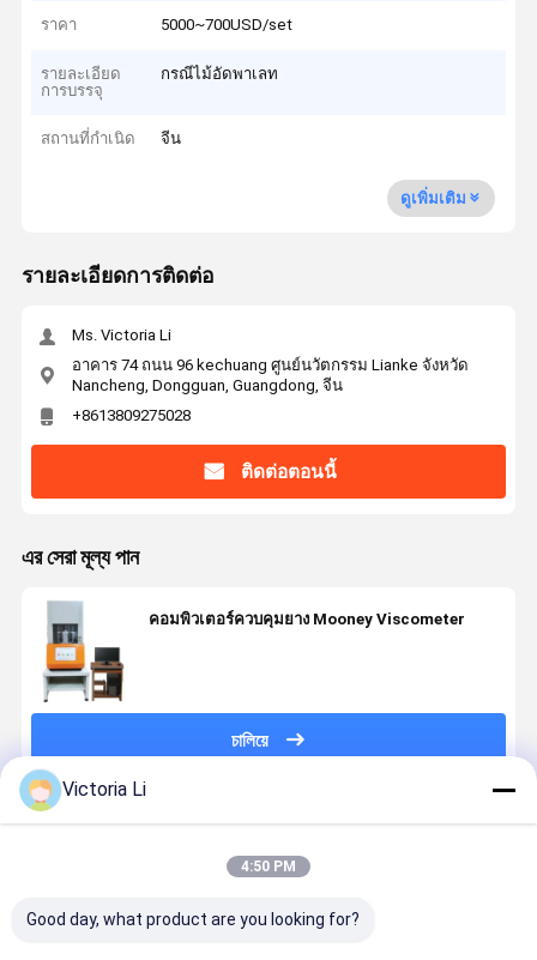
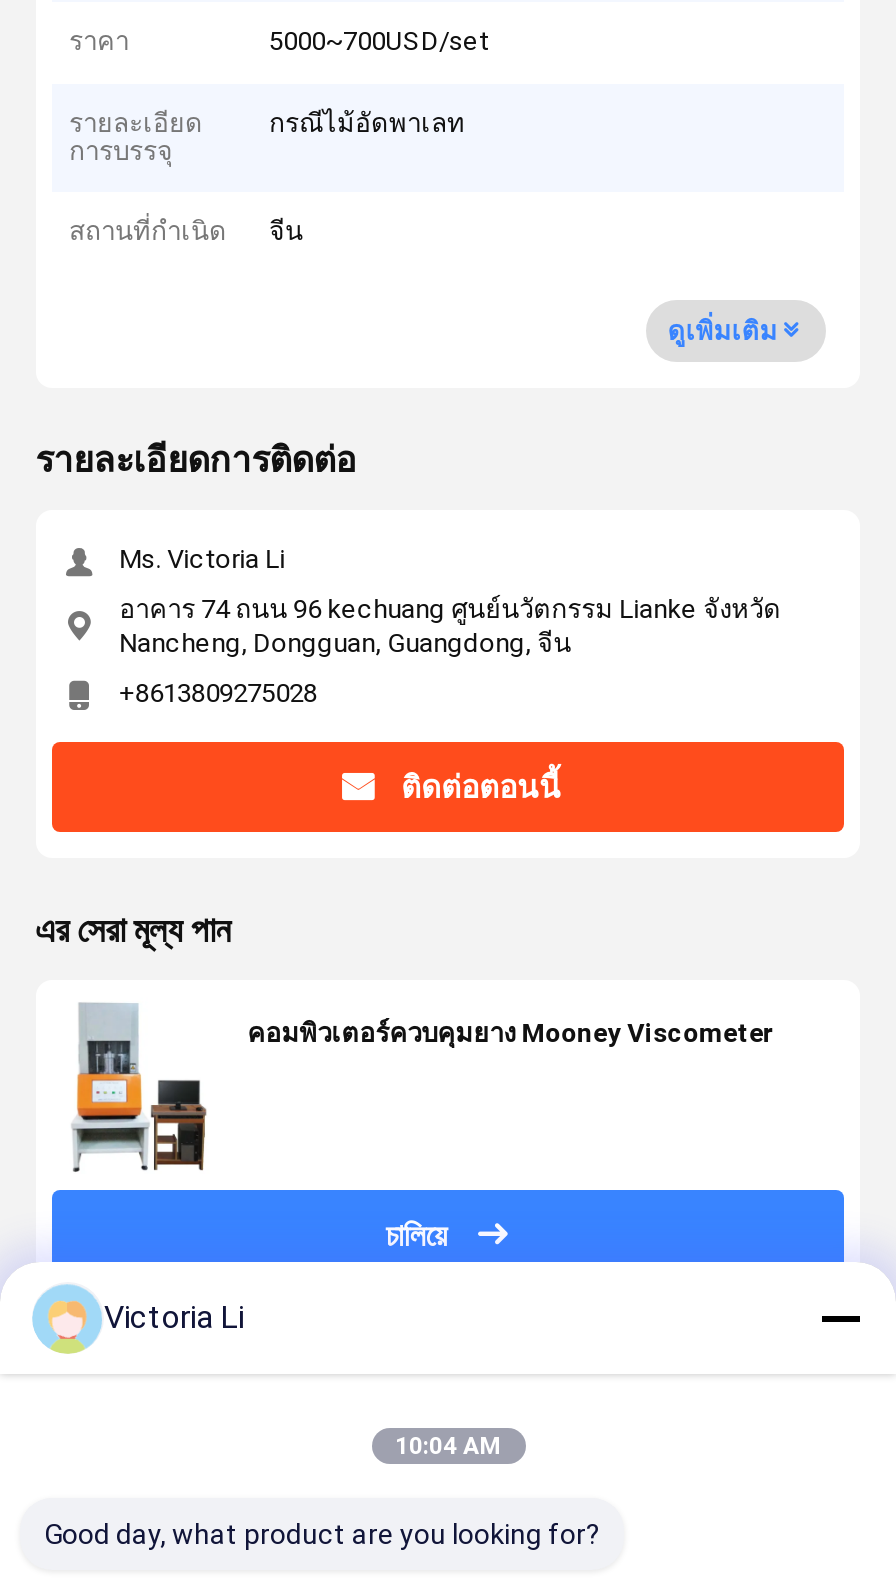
- 4:50 PM
+ 10:04 AM
